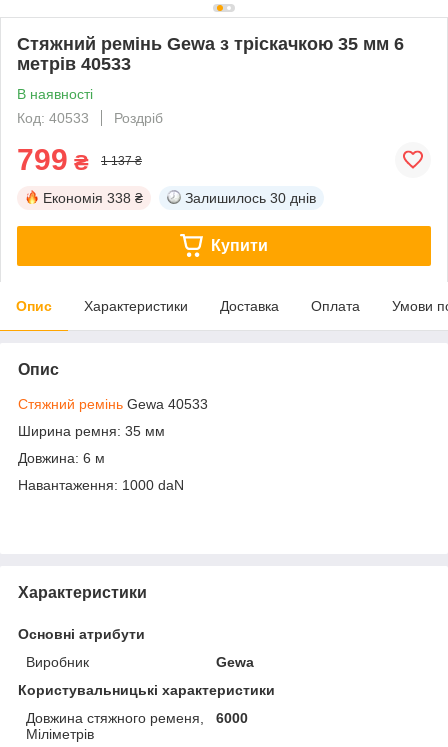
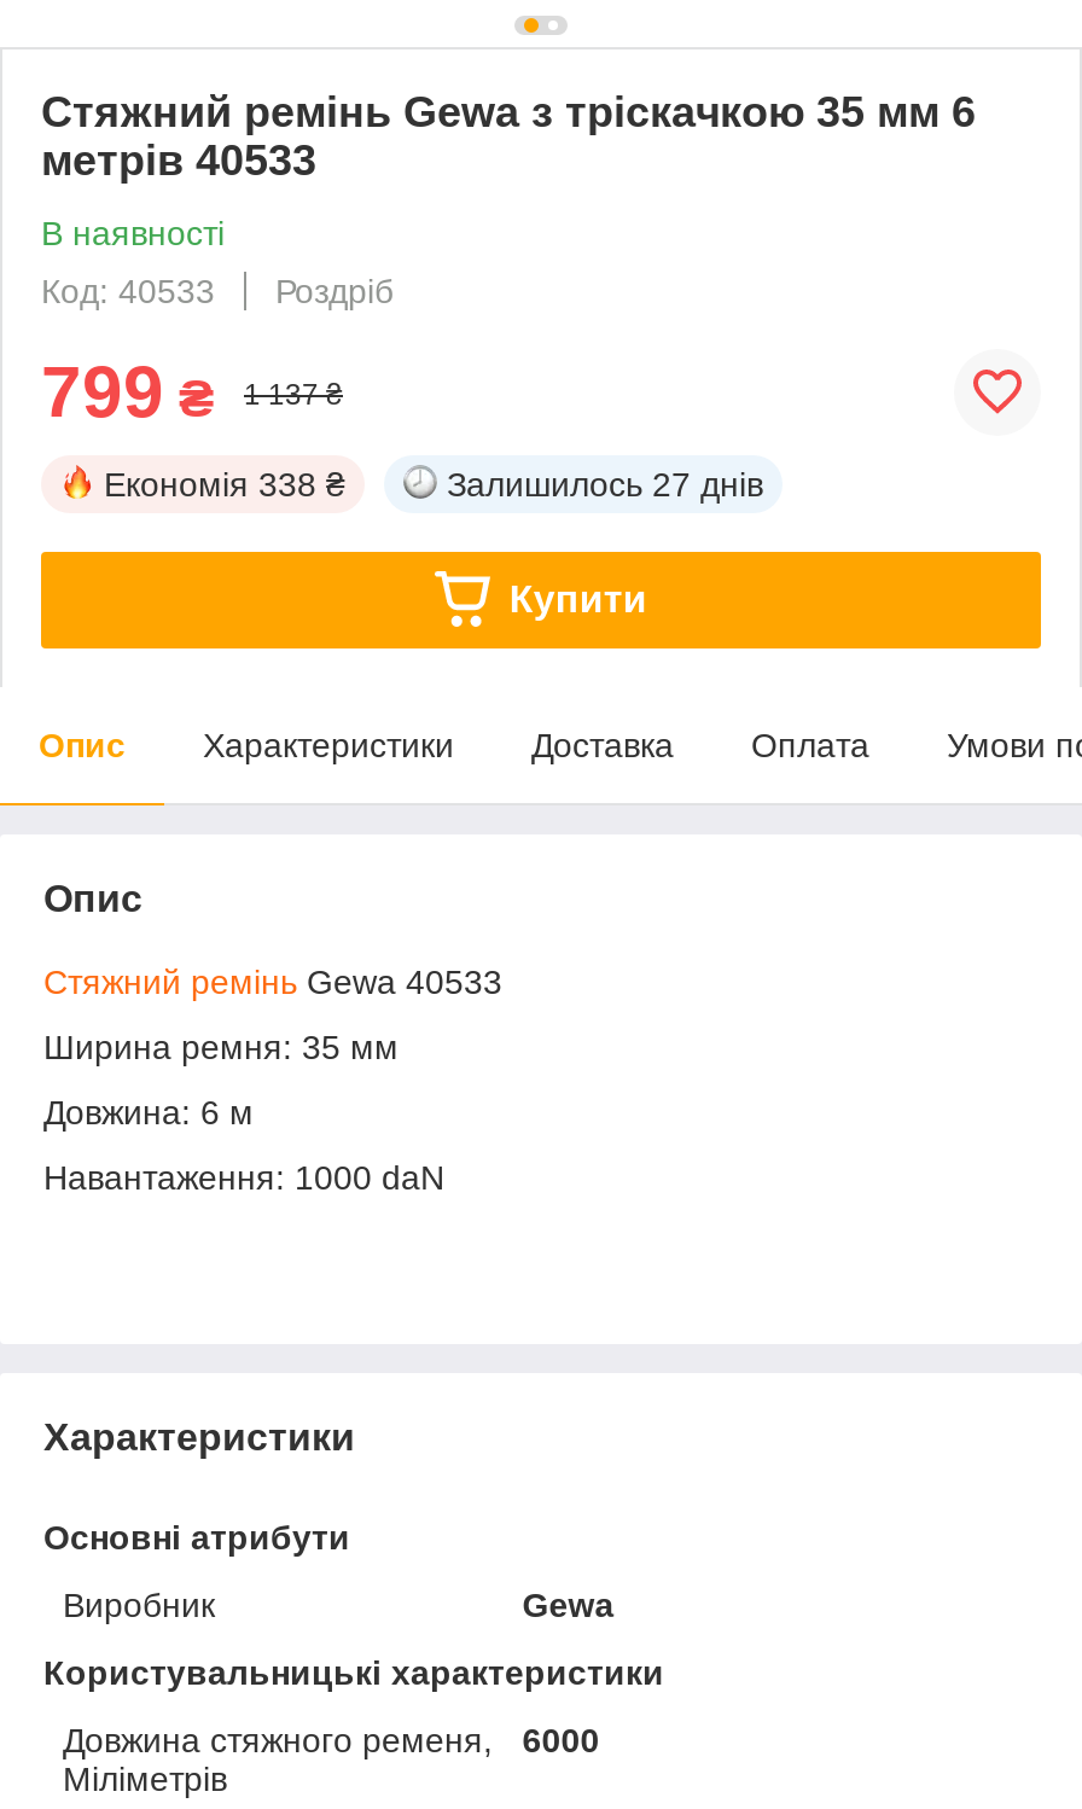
- Залишилось 30 днів
+ Залишилось 27 днів
